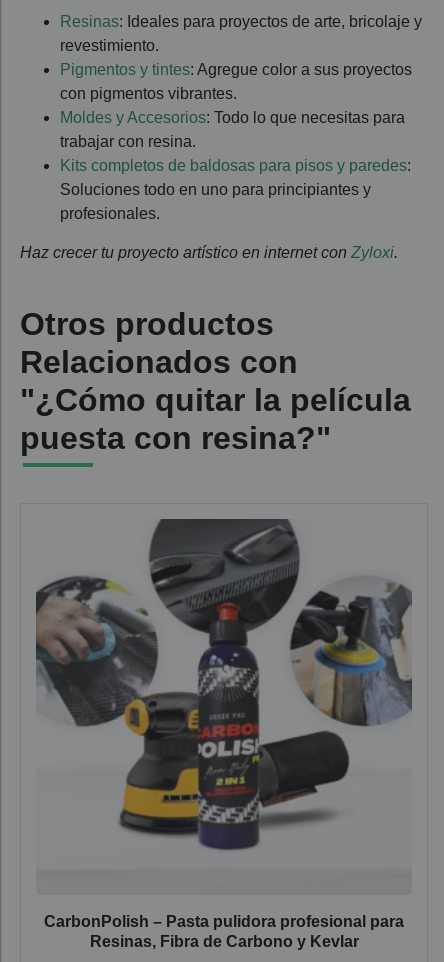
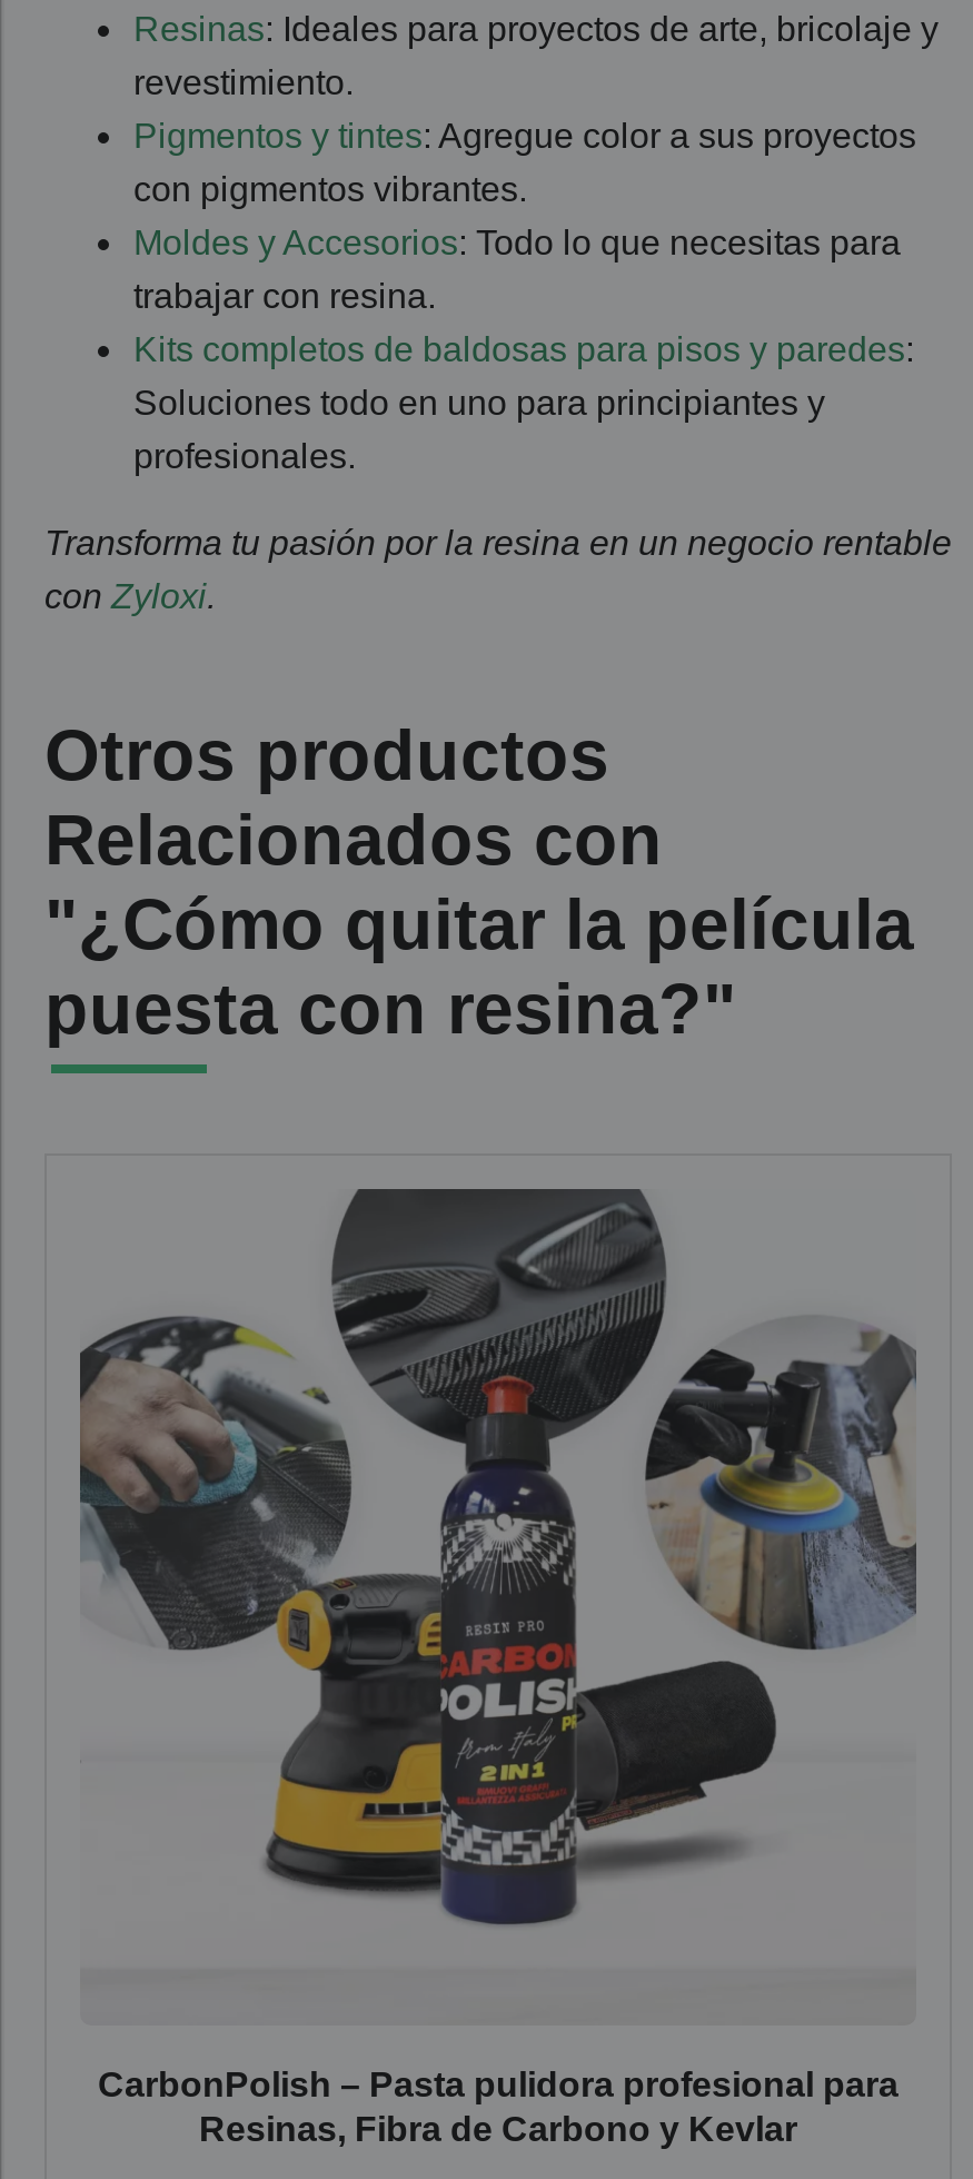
- Haz crecer tu proyecto artístico en internet con Zyloxi.
+ Transforma tu pasión por la resina en un negocio rentable
+ con Zyloxi.
